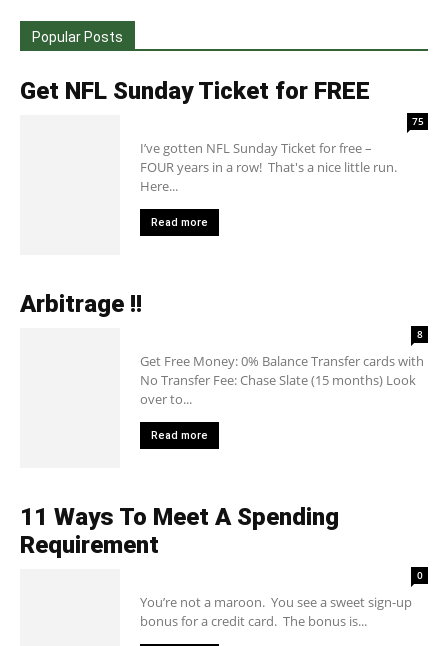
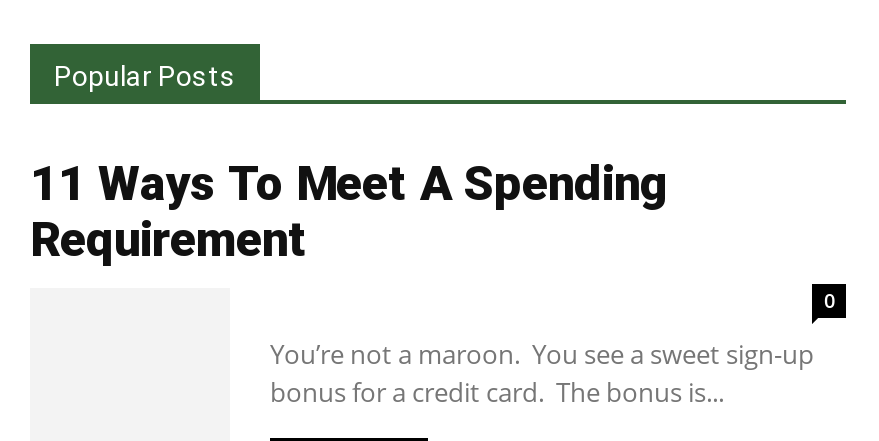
- Get NFL Sunday Ticket for FREE
- 75
- I’ve gotten NFL Sunday Ticket for free –
- FOUR years in a row! That's a nice little run.
- Here...
- Read more
- Arbitrage !!
- 8
- Get Free Money: 0% Balance Transfer cards with
- No Transfer Fee: Chase Slate (15 months) Look
- over to...
- Read more
